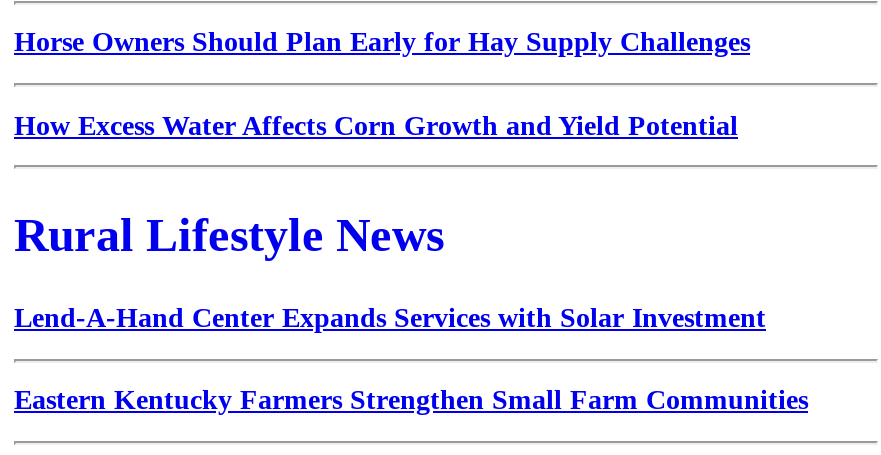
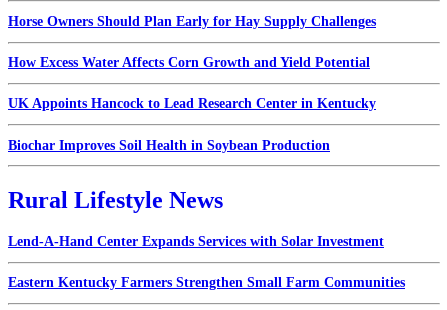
+ UK Appoints Hancock to Lead Research Center in Kentucky
+ Biochar Improves Soil Health in Soybean Production
